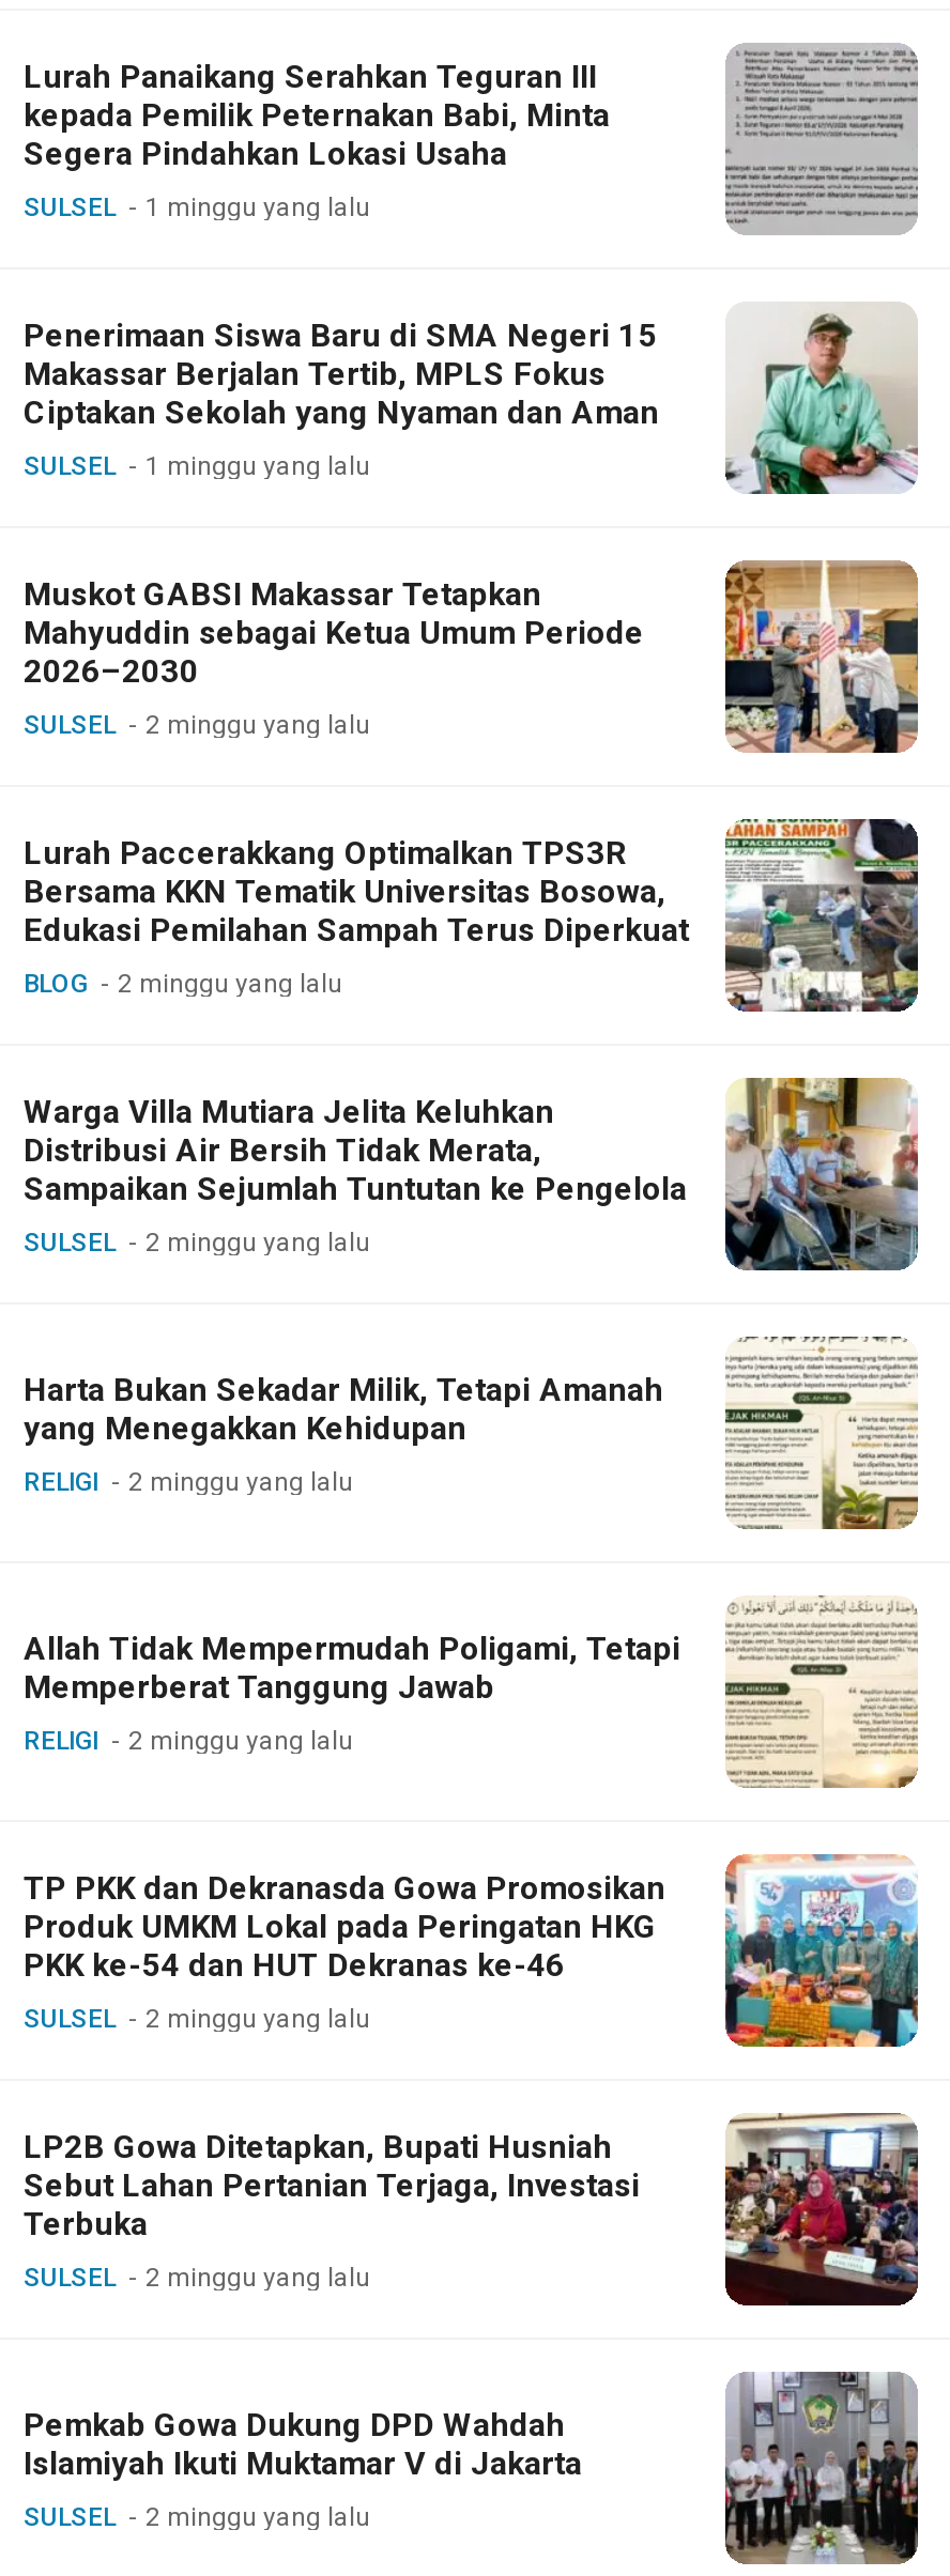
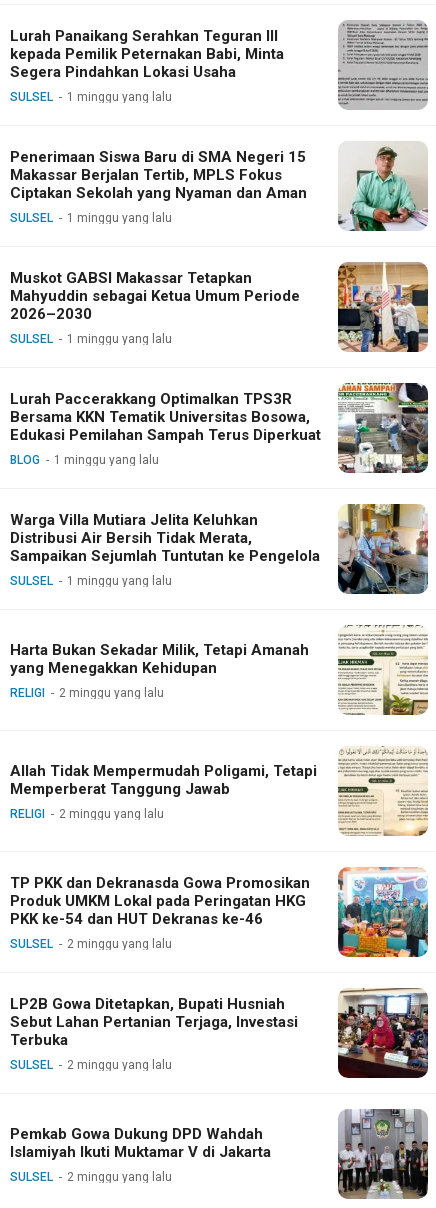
- 2 minggu yang lalu
+ 1 minggu yang lalu

- 2 minggu yang lalu
+ 1 minggu yang lalu

- 2 minggu yang lalu
+ 1 minggu yang lalu
